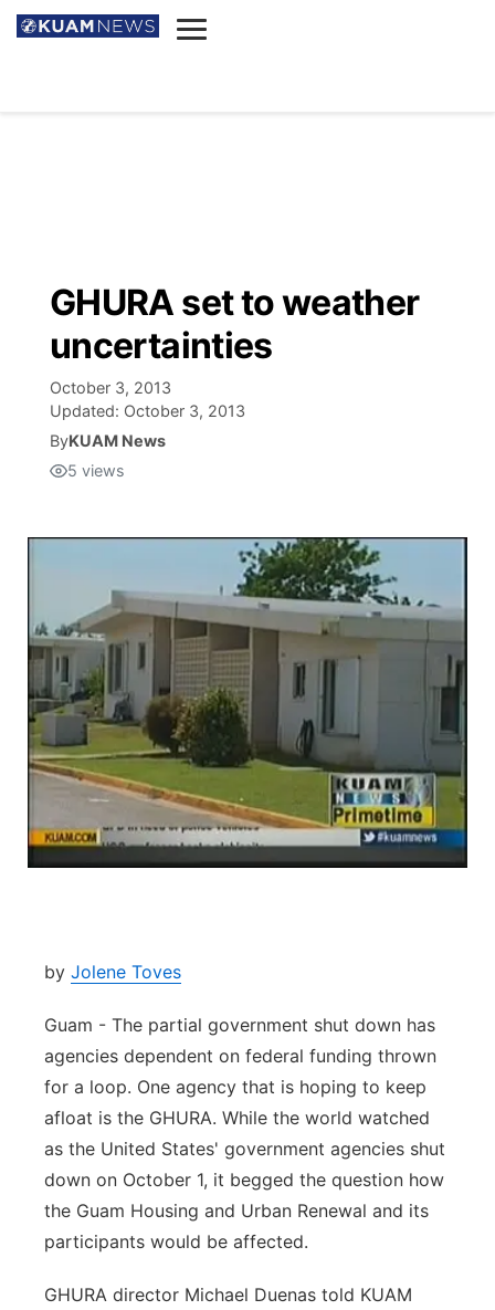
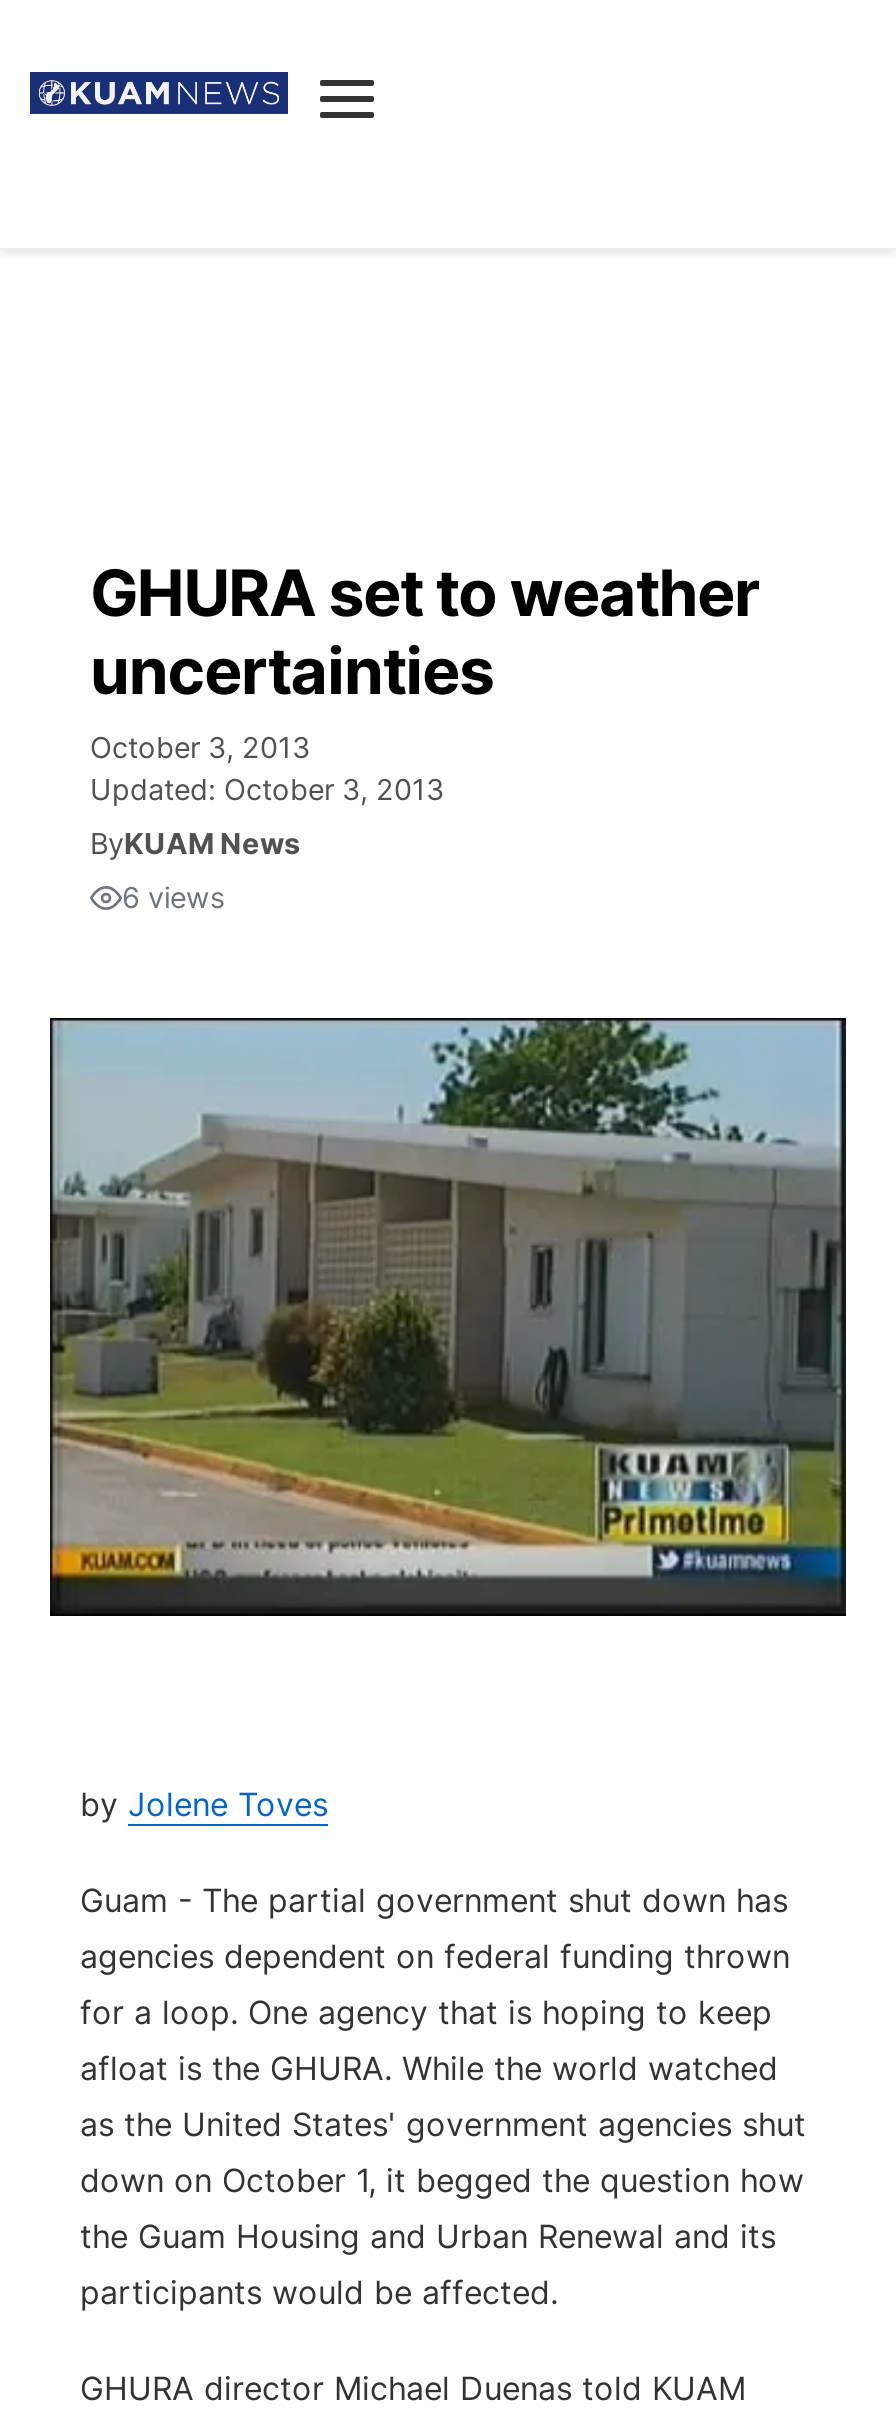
- 5 views
+ 6 views
